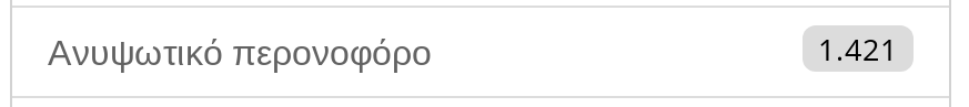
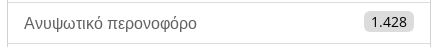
- 1.421
+ 1.428
